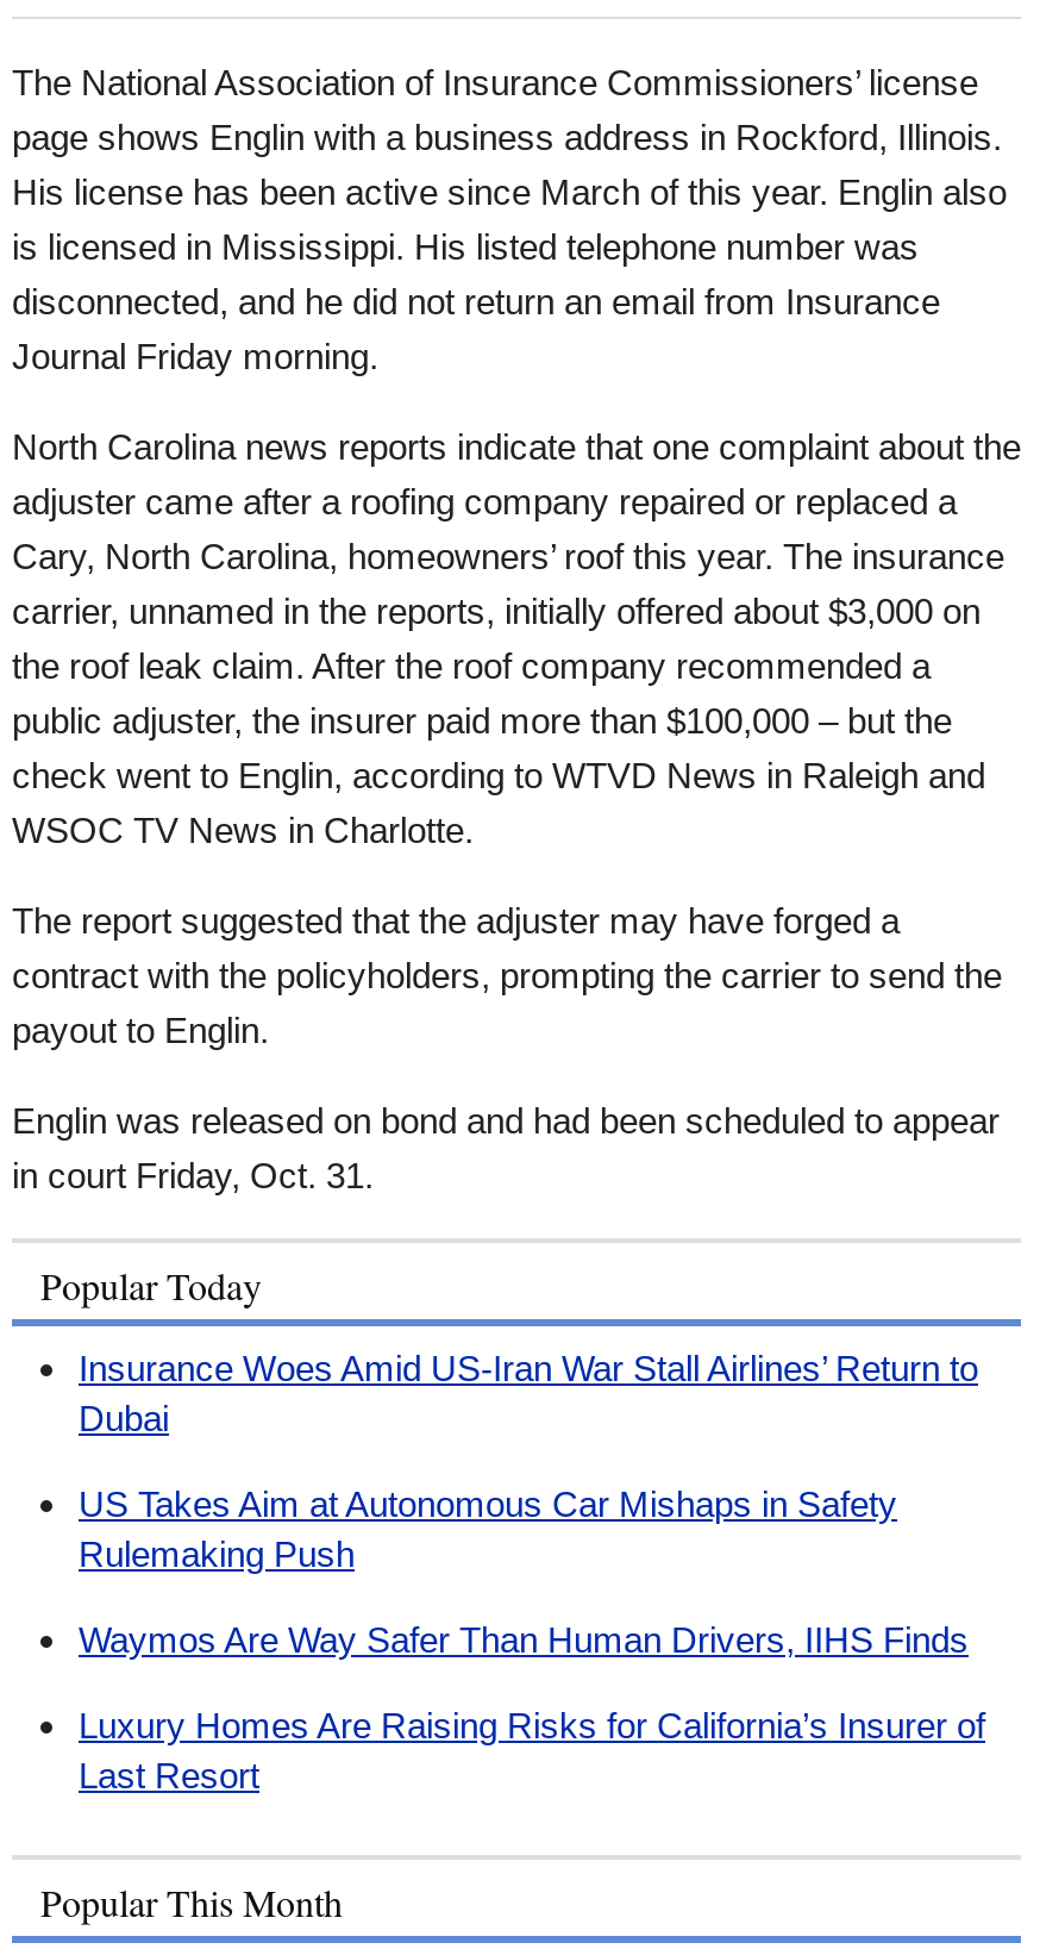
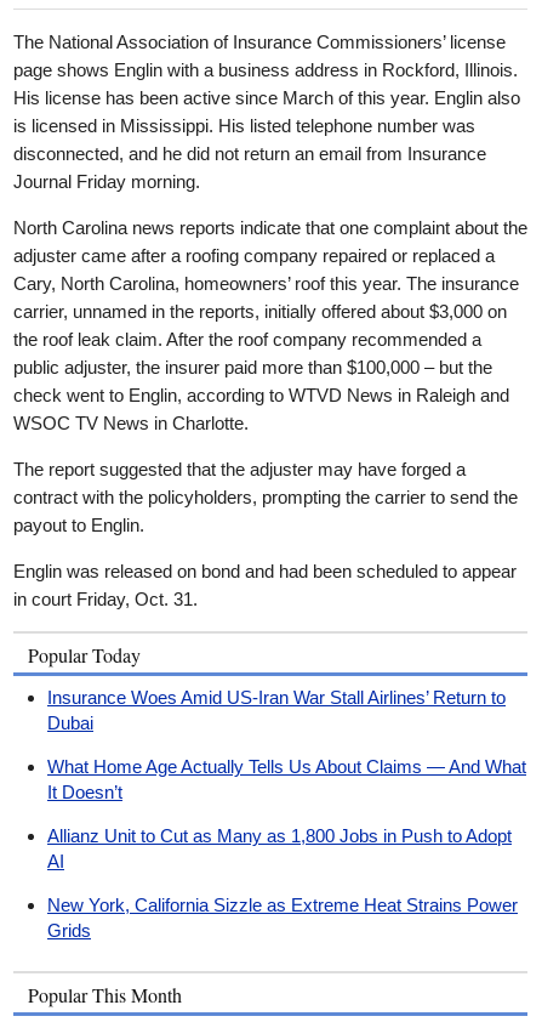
- US Takes Aim at Autonomous Car Mishaps in Safety
- Rulemaking Push
+ What Home Age Actually Tells Us About Claims — And What
+ It Doesn’t

- Waymos Are Way Safer Than Human Drivers, IIHS Finds
+ Allianz Unit to Cut as Many as 1,800 Jobs in Push to Adopt
+ AI

- Luxury Homes Are Raising Risks for California’s Insurer of
- Last Resort
+ New York, California Sizzle as Extreme Heat Strains Power
+ Grids
